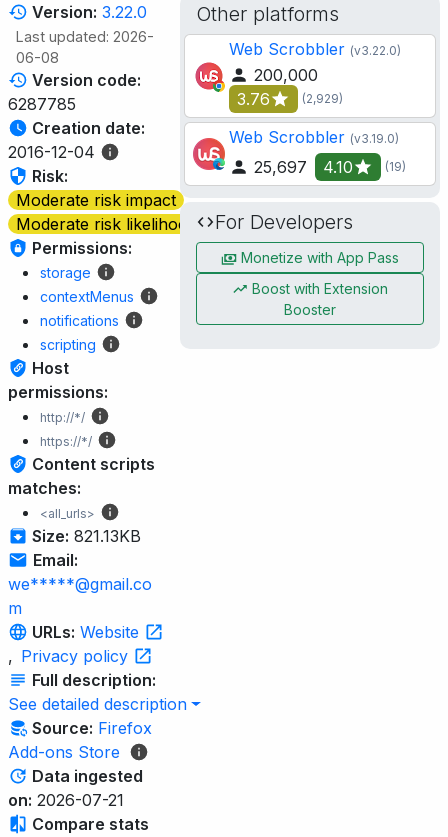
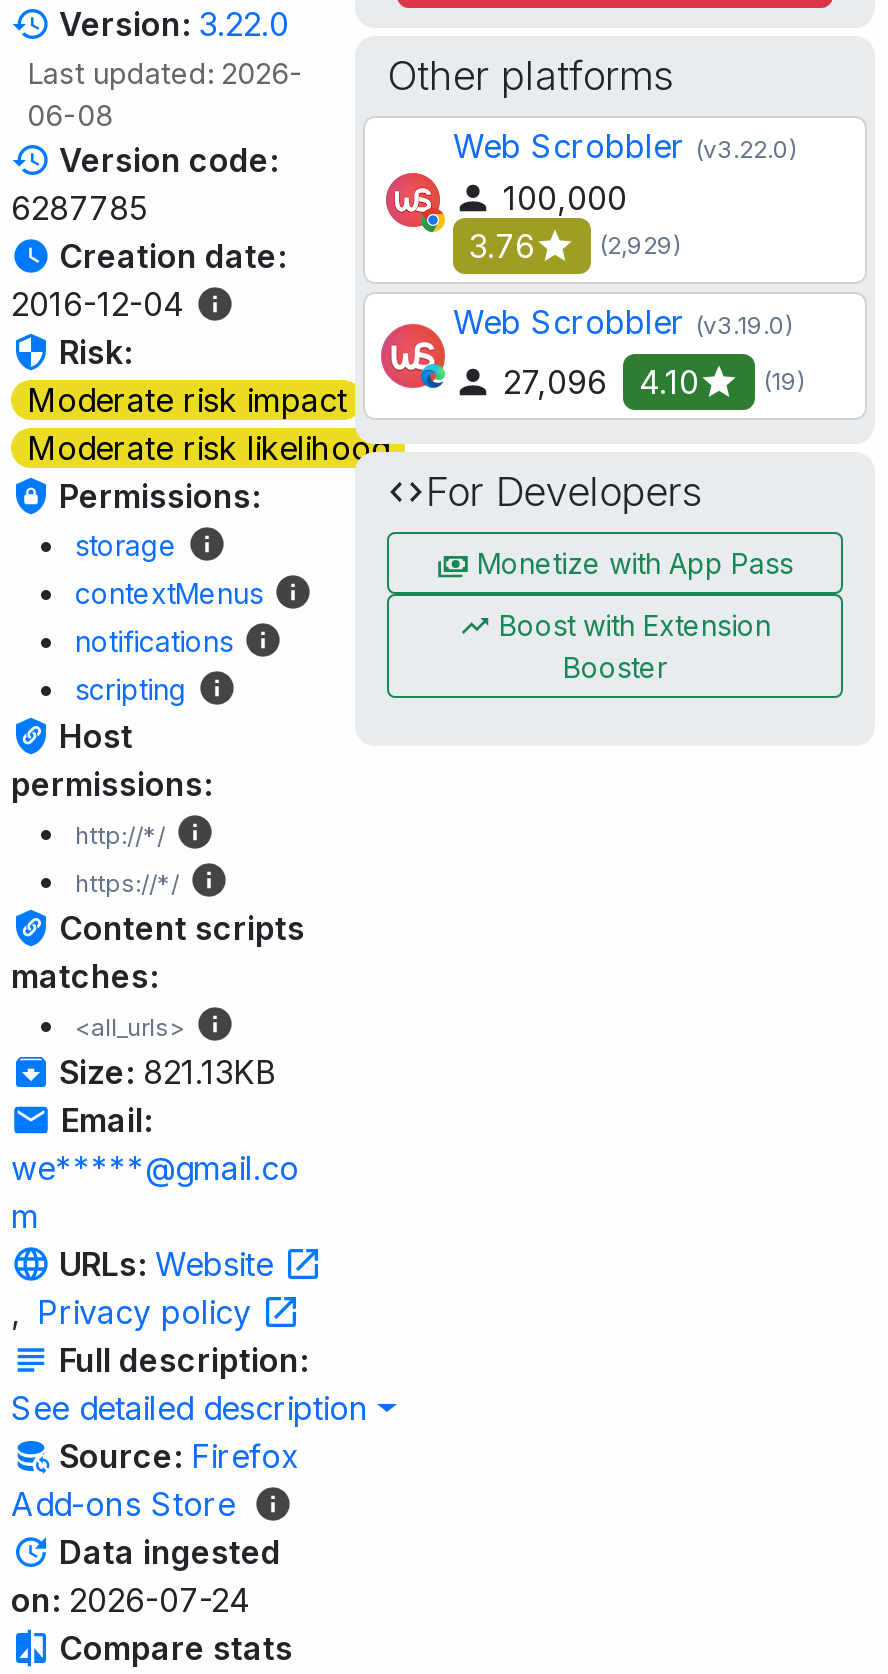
moved down: Other platforms | Web Scrobbler (v3.22.0)

- 200,000
+ 100,000

moved down: [image] | 3.76 | (2,929) | ... | Boost with Extension | Booster

- 25,697 4.10
+ 27,096 4.10

- on: 2026-07-21
+ on: 2026-07-24
